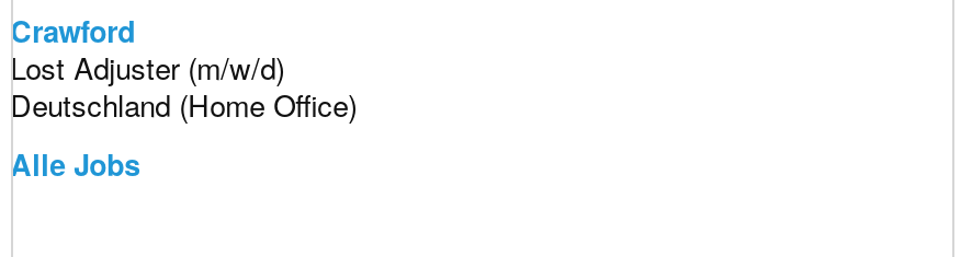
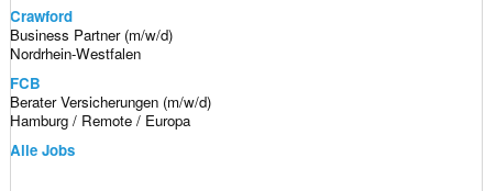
- Lost Adjuster (m/w/d)
- Deutschland (Home Office)
+ Business Partner (m/w/d)
+ Nordrhein-Westfalen
+ FCB
+ Berater Versicherungen (m/w/d)
+ Hamburg / Remote / Europa
